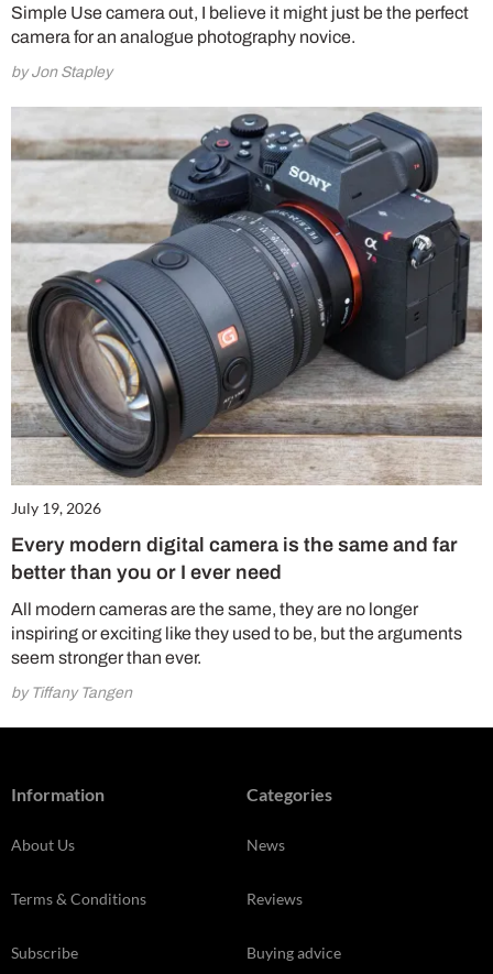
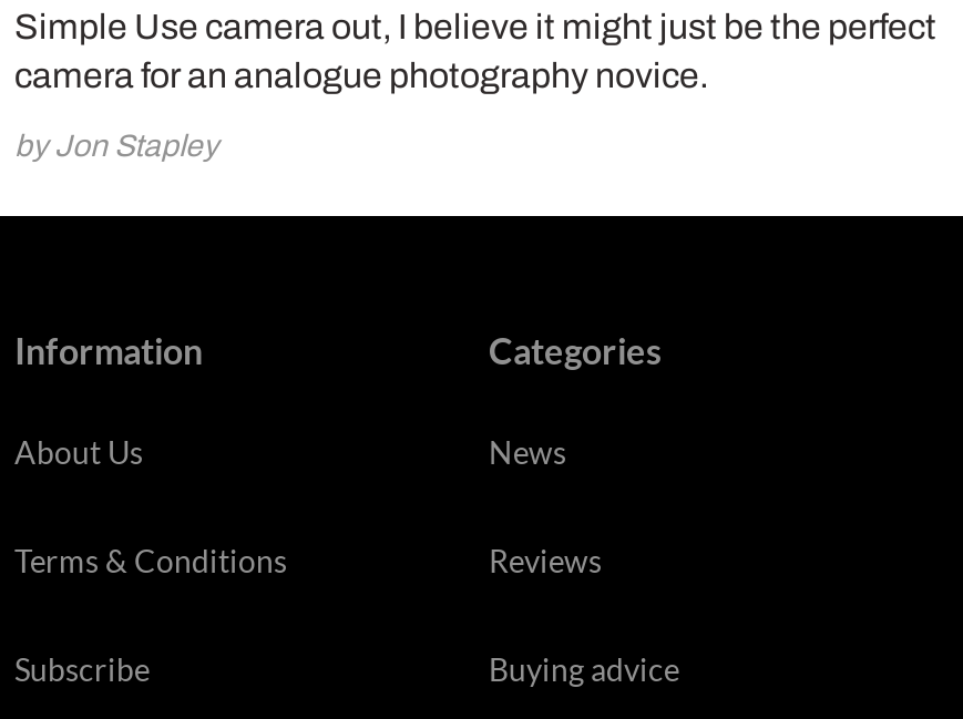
- [image]
- July 19, 2026
- Every modern digital camera is the same and far
- better than you or I ever need
- All modern cameras are the same, they are no longer
- inspiring or exciting like they used to be, but the arguments
- seem stronger than ever.
- by Tiffany Tangen
